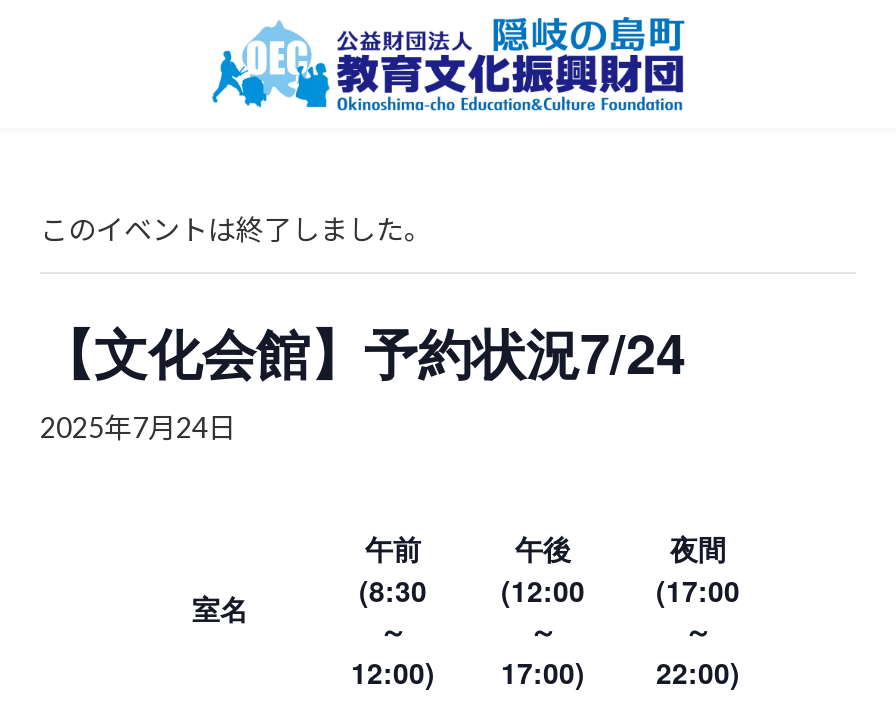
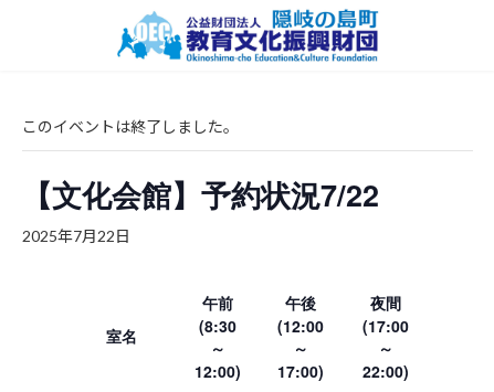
- 【文化会館】予約状況7/24
+ 【文化会館】予約状況7/22

- 2025年7月24日
+ 2025年7月22日
